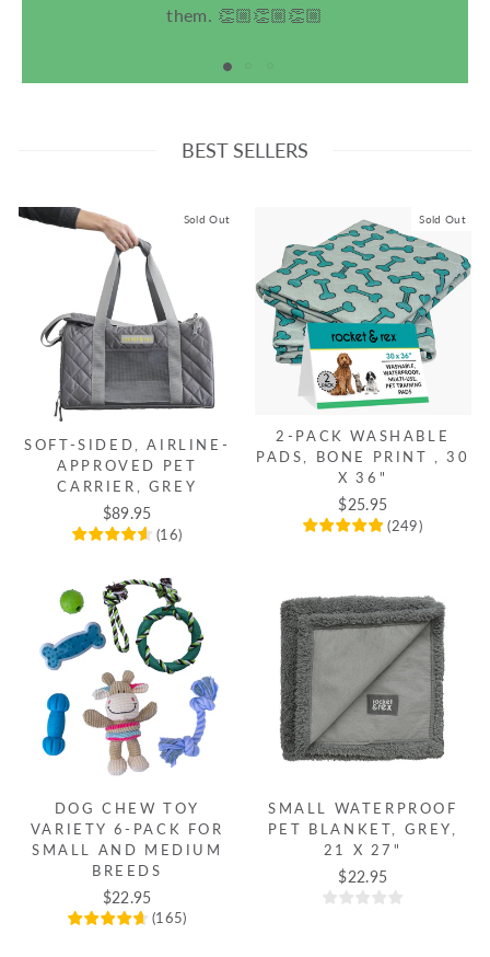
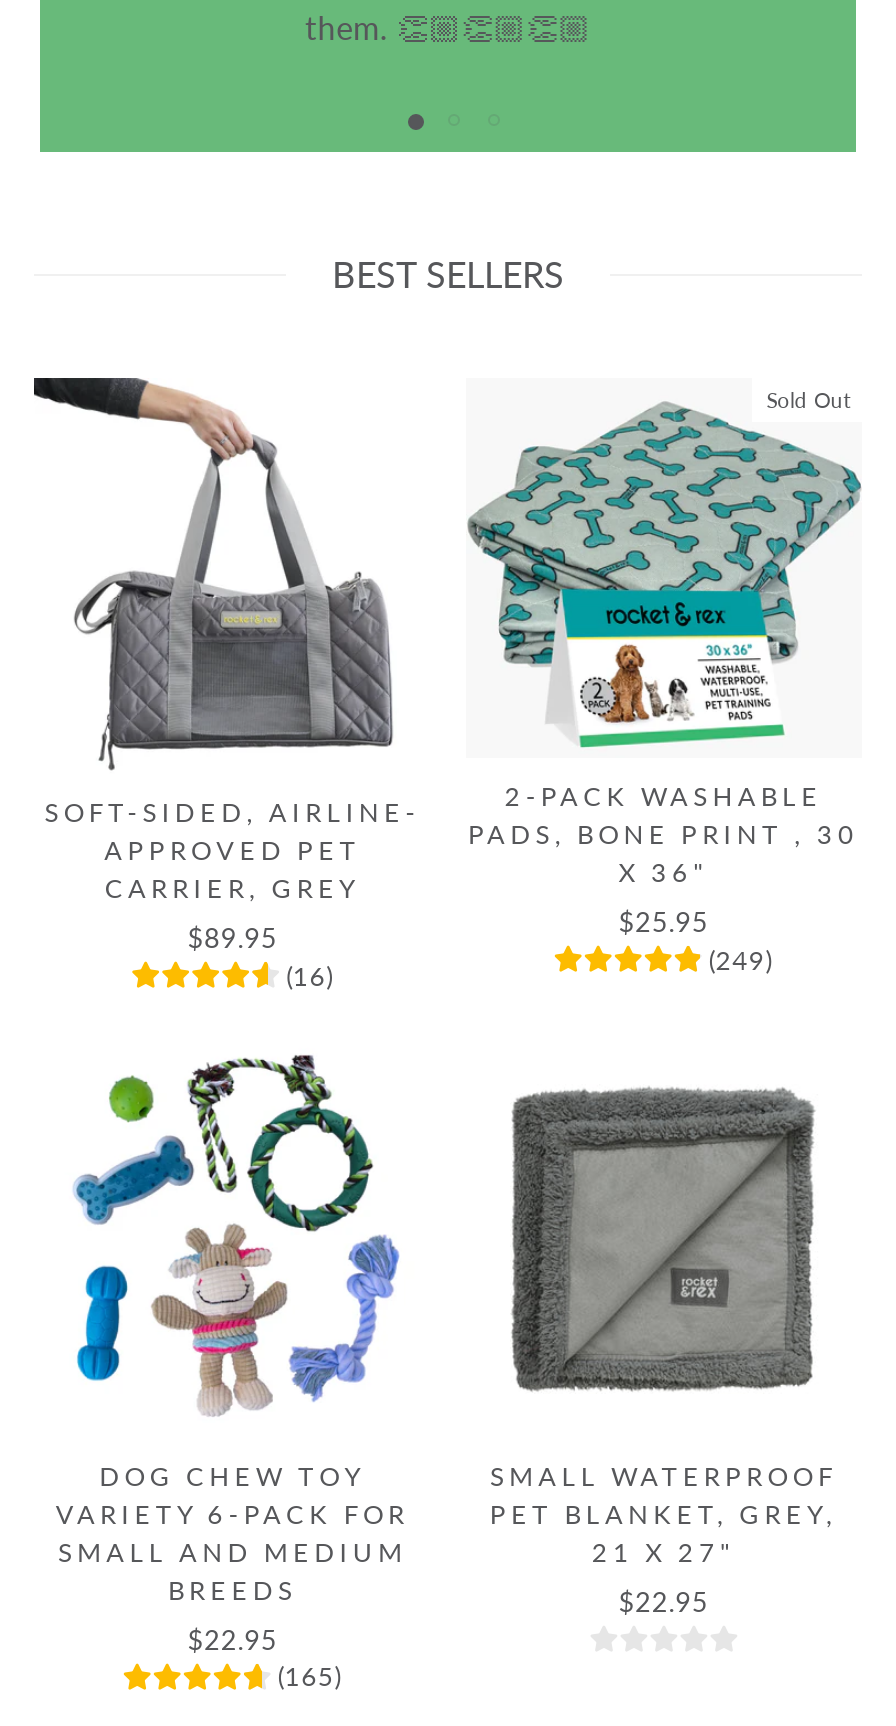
- Sold Out
